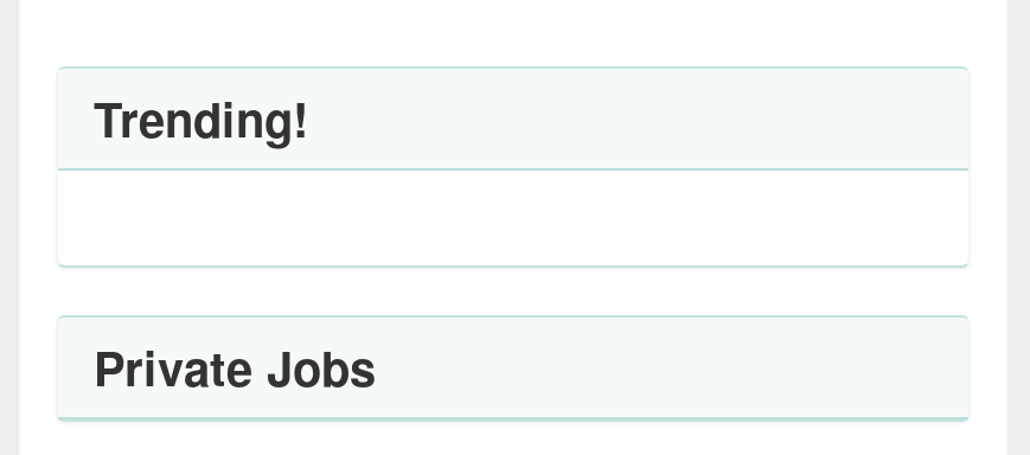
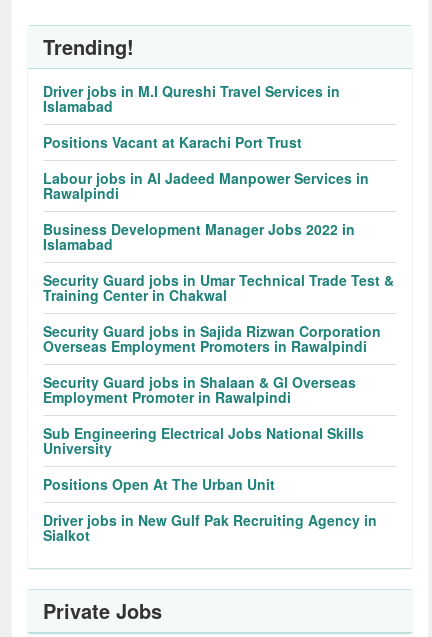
+ Driver jobs in M.I Qureshi Travel Services in
+ Islamabad
+ Positions Vacant at Karachi Port Trust
+ Labour jobs in Al Jadeed Manpower Services in
+ Rawalpindi
+ Business Development Manager Jobs 2022 in
+ Islamabad
+ Security Guard jobs in Umar Technical Trade Test &
+ Training Center in Chakwal
+ Security Guard jobs in Sajida Rizwan Corporation
+ Overseas Employment Promoters in Rawalpindi
+ Security Guard jobs in Shalaan & Gl Overseas
+ Employment Promoter in Rawalpindi
+ Sub Engineering Electrical Jobs National Skills
+ University
+ Positions Open At The Urban Unit
+ Driver jobs in New Gulf Pak Recruiting Agency in
+ Sialkot
